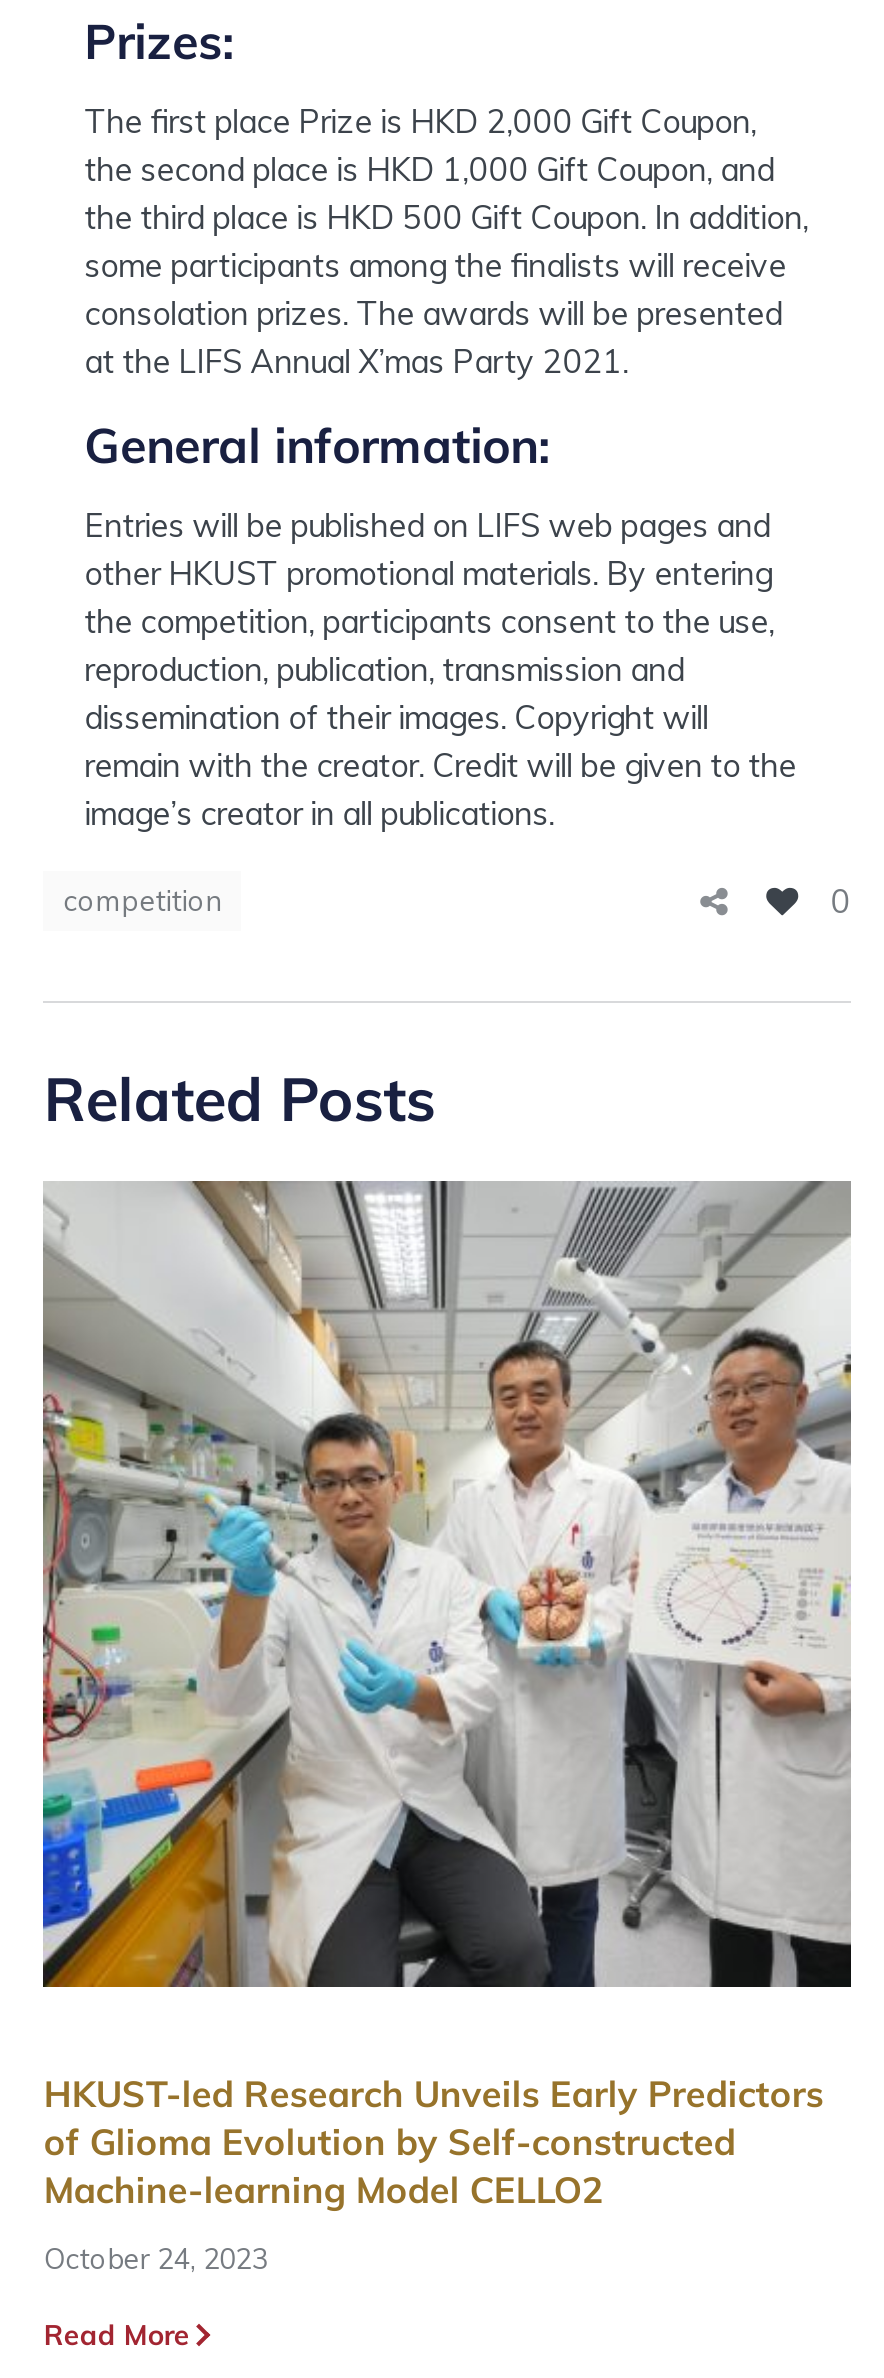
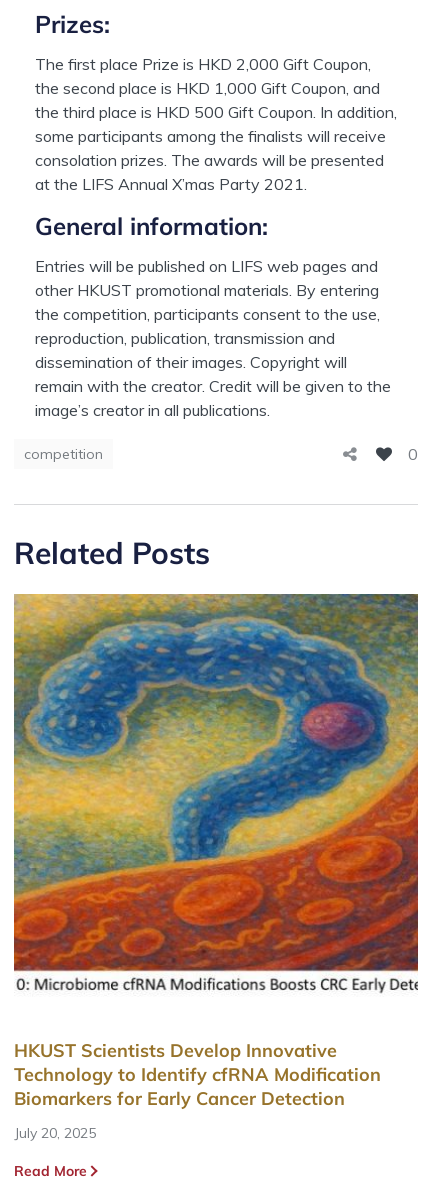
- [image]
+ [image]

- HKUST-led Research Unveils Early Predictors
- of Glioma Evolution by Self-constructed
- Machine-learning Model CELLO2
+ HKUST Scientists Develop Innovative
+ Technology to Identify cfRNA Modification
+ Biomarkers for Early Cancer Detection

- October 24, 2023
+ July 20, 2025
